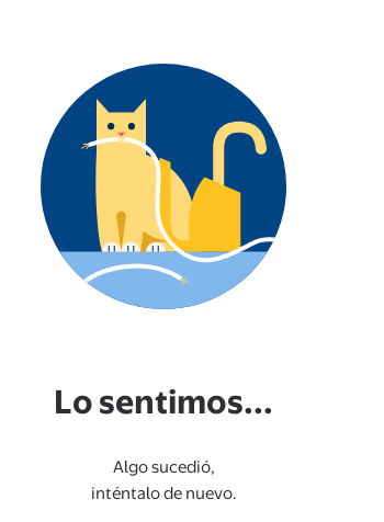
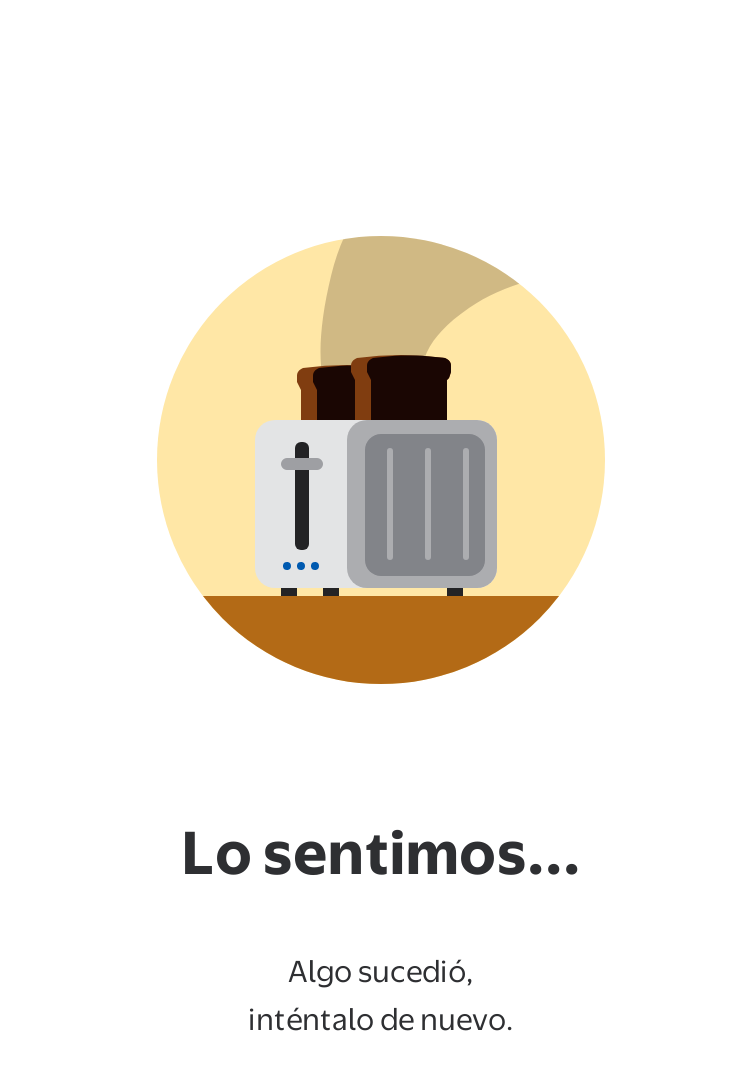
- [image]
+ [image]
